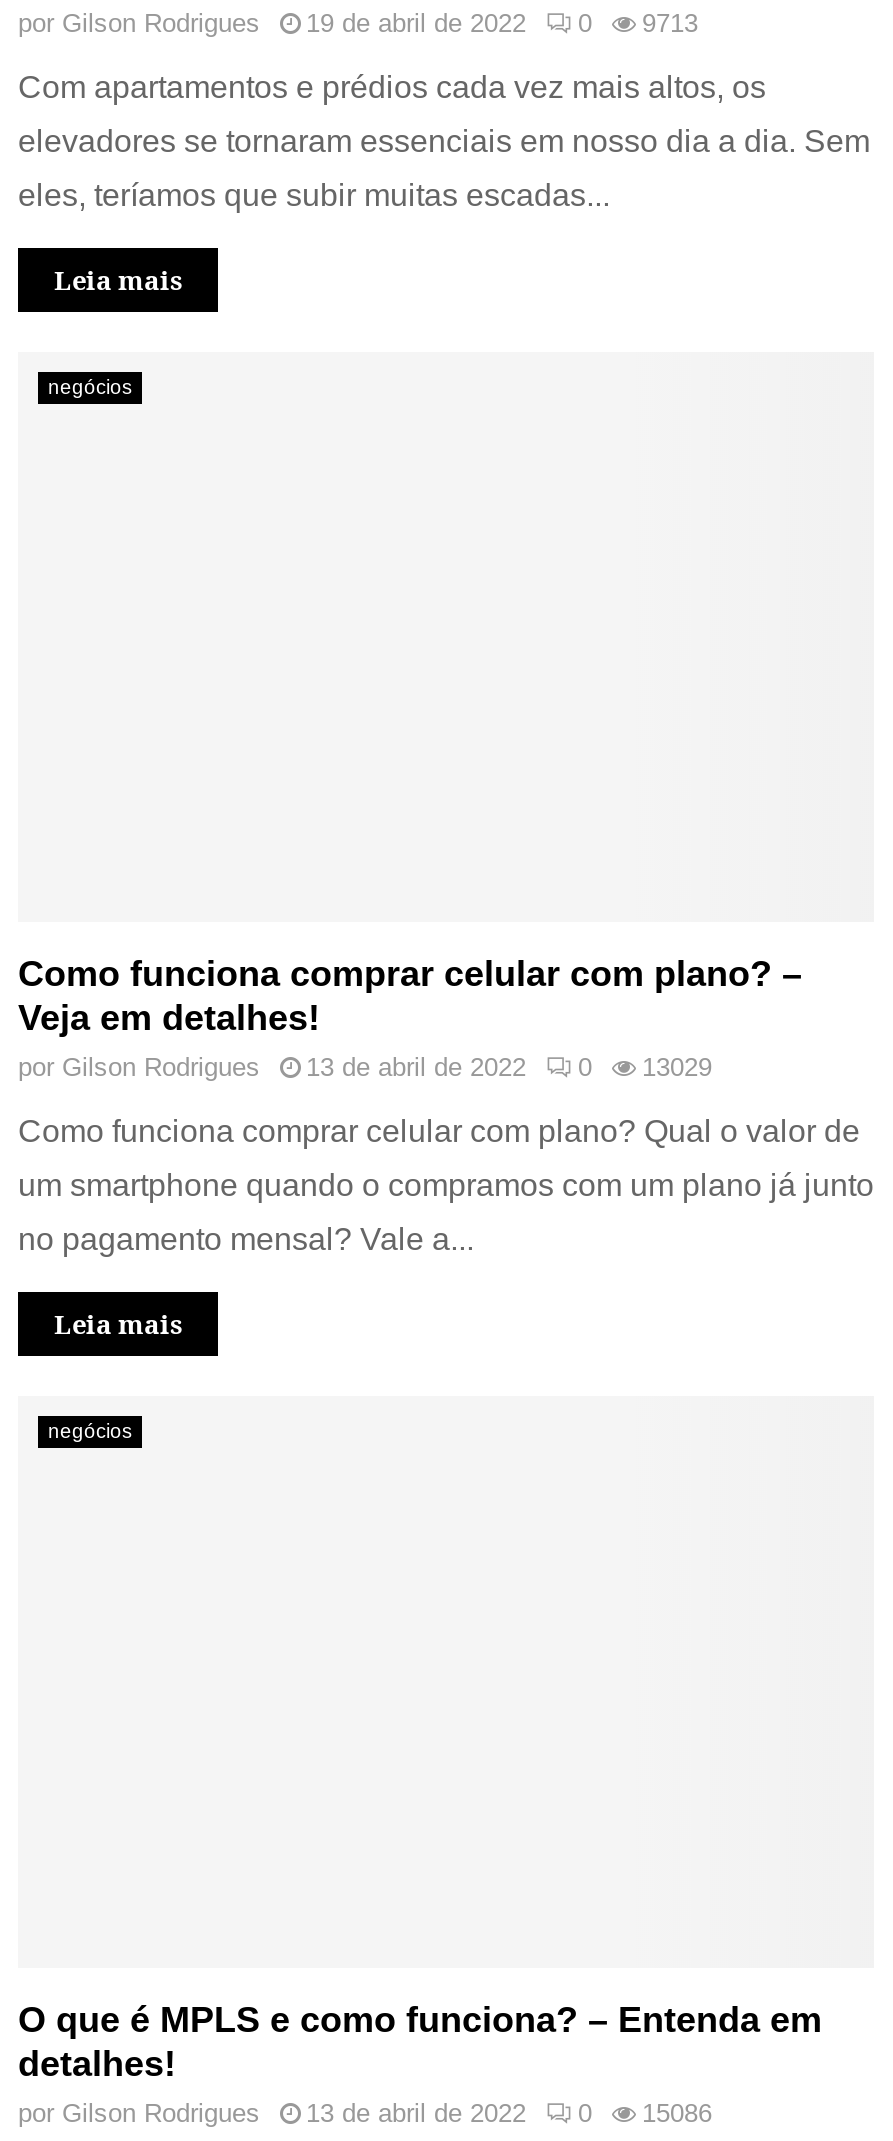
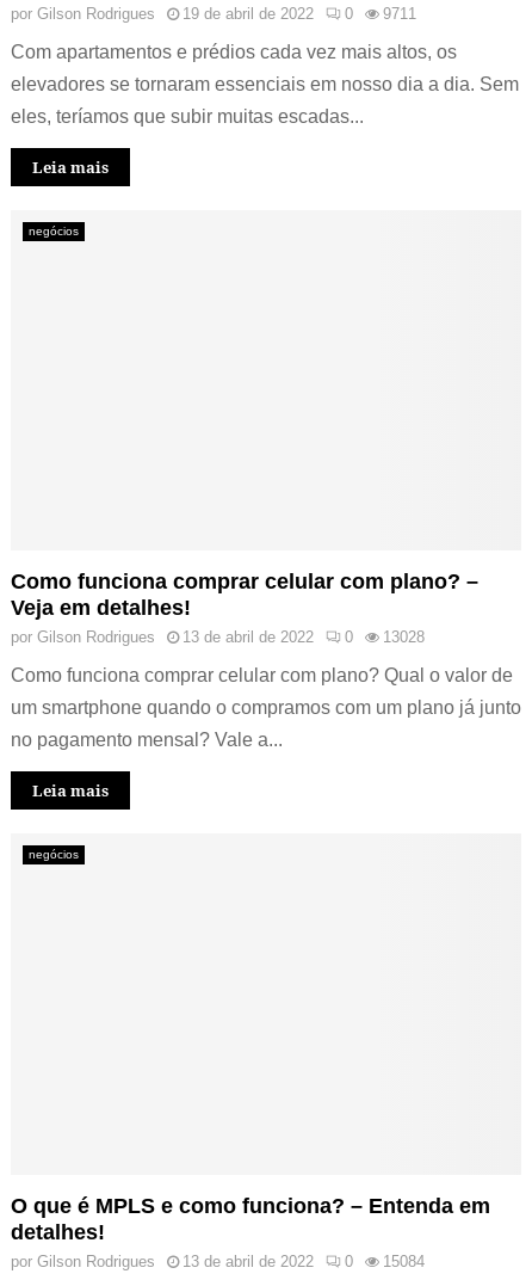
- por Gilson Rodrigues 19 de abril de 2022 0 9713
+ por Gilson Rodrigues 19 de abril de 2022 0 9711

- por Gilson Rodrigues 13 de abril de 2022 0 13029
+ por Gilson Rodrigues 13 de abril de 2022 0 13028

- por Gilson Rodrigues 13 de abril de 2022 0 15086
+ por Gilson Rodrigues 13 de abril de 2022 0 15084
